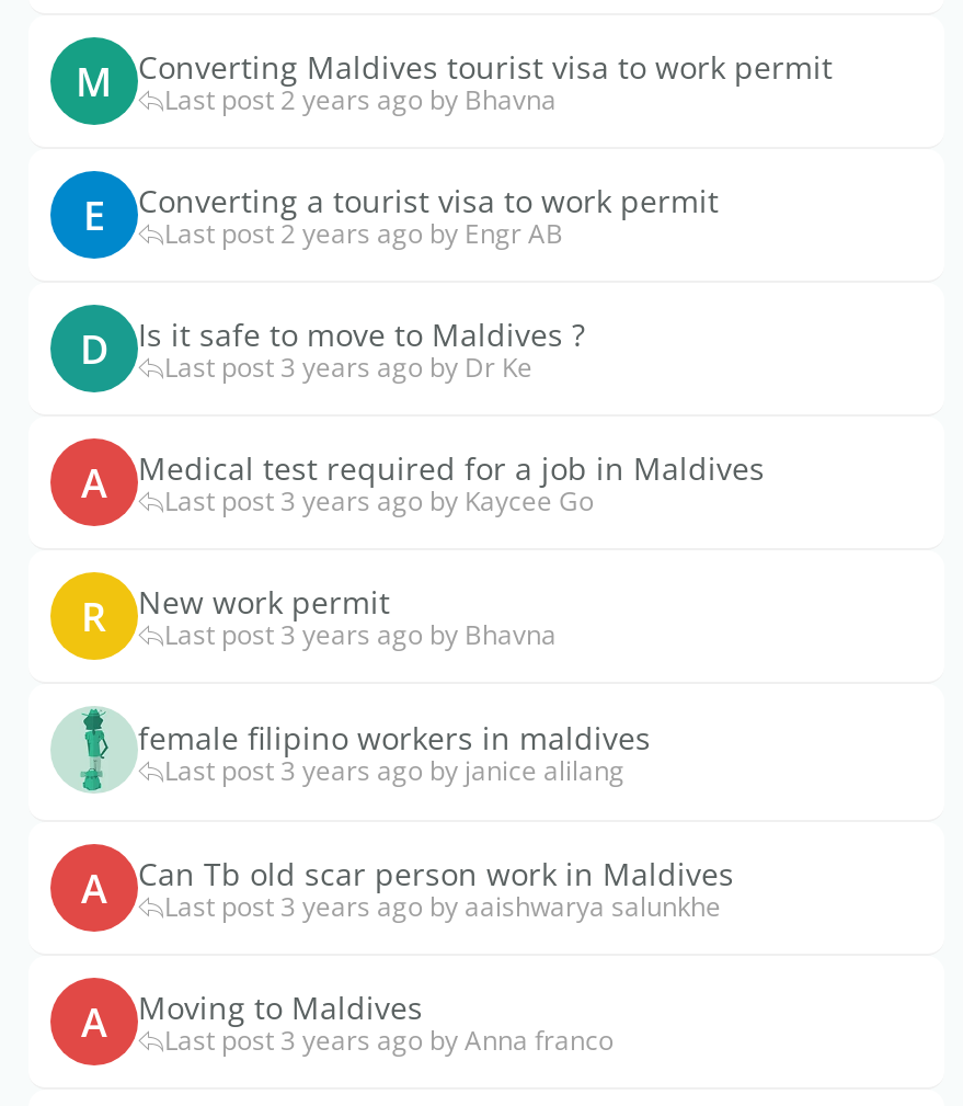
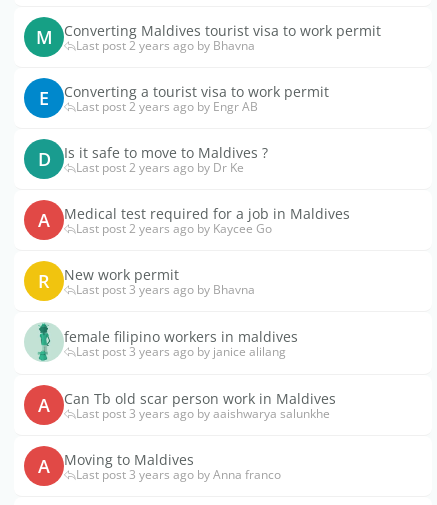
- Last post 3 years ago by Dr Ke
+ Last post 2 years ago by Dr Ke

- Last post 3 years ago by Kaycee Go
+ Last post 2 years ago by Kaycee Go
